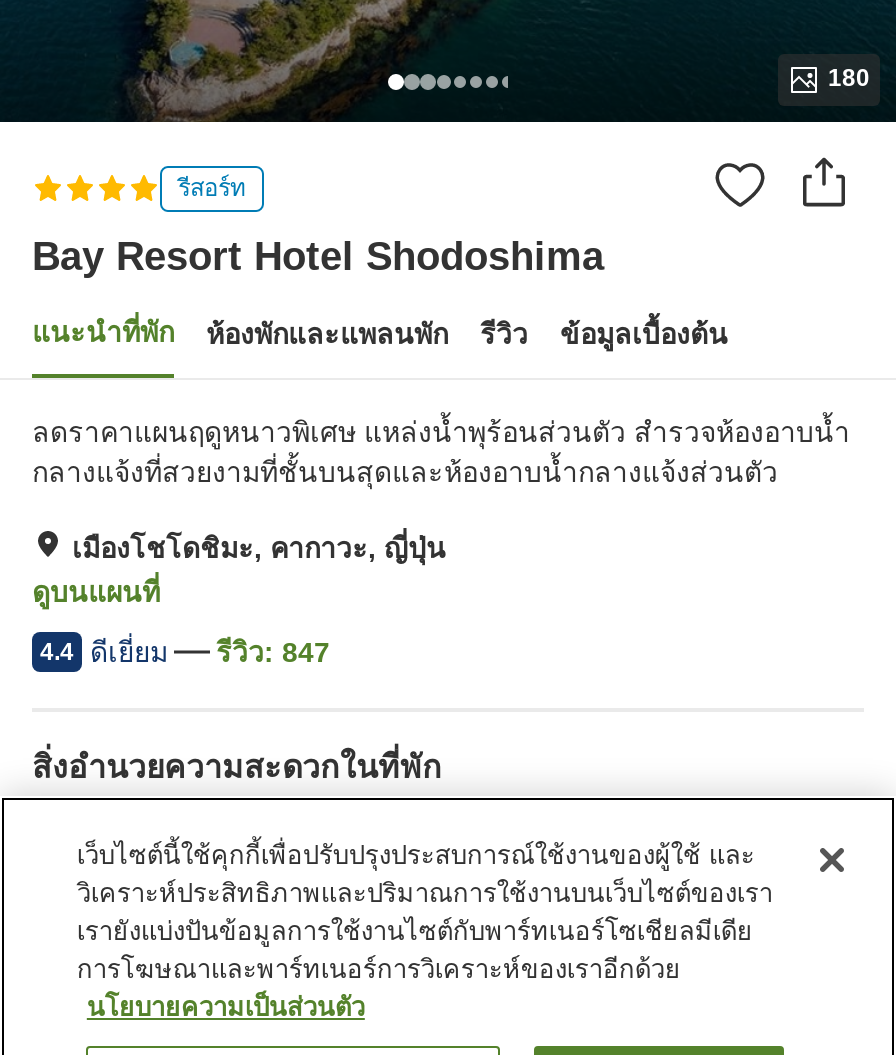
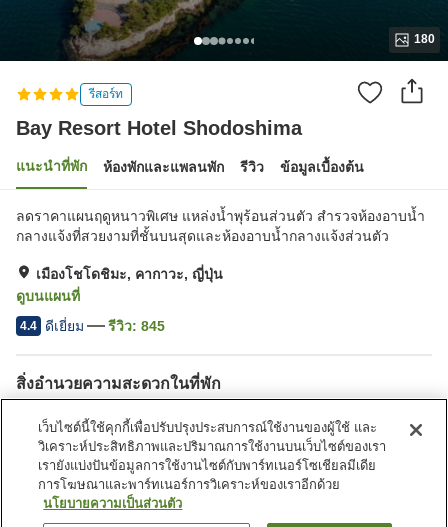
- 4.4 ดีเยี่ยม รีวิว: 847
+ 4.4 ดีเยี่ยม รีวิว: 845
